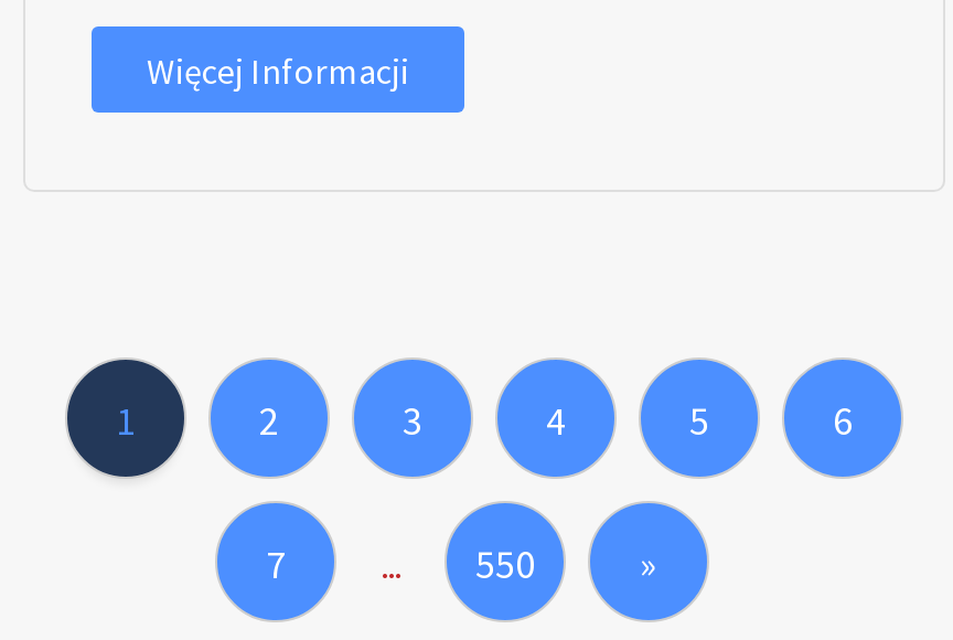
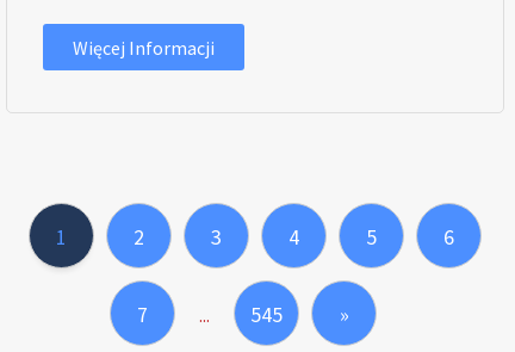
- 550
+ 545
